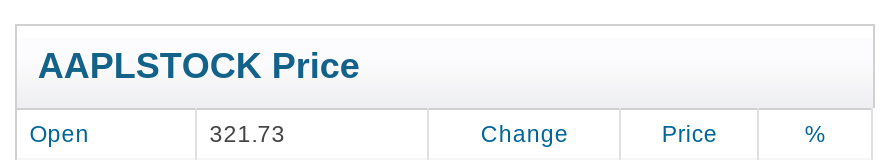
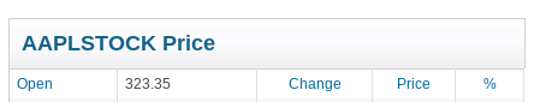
- 321.73
+ 323.35
